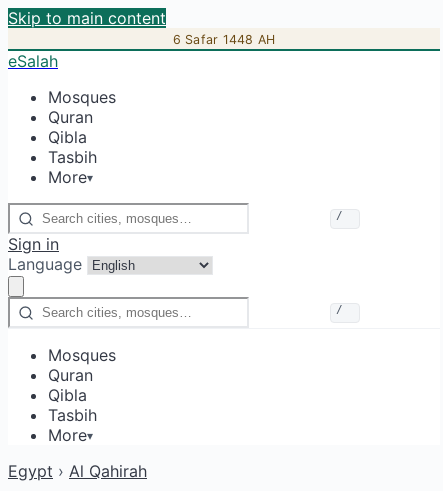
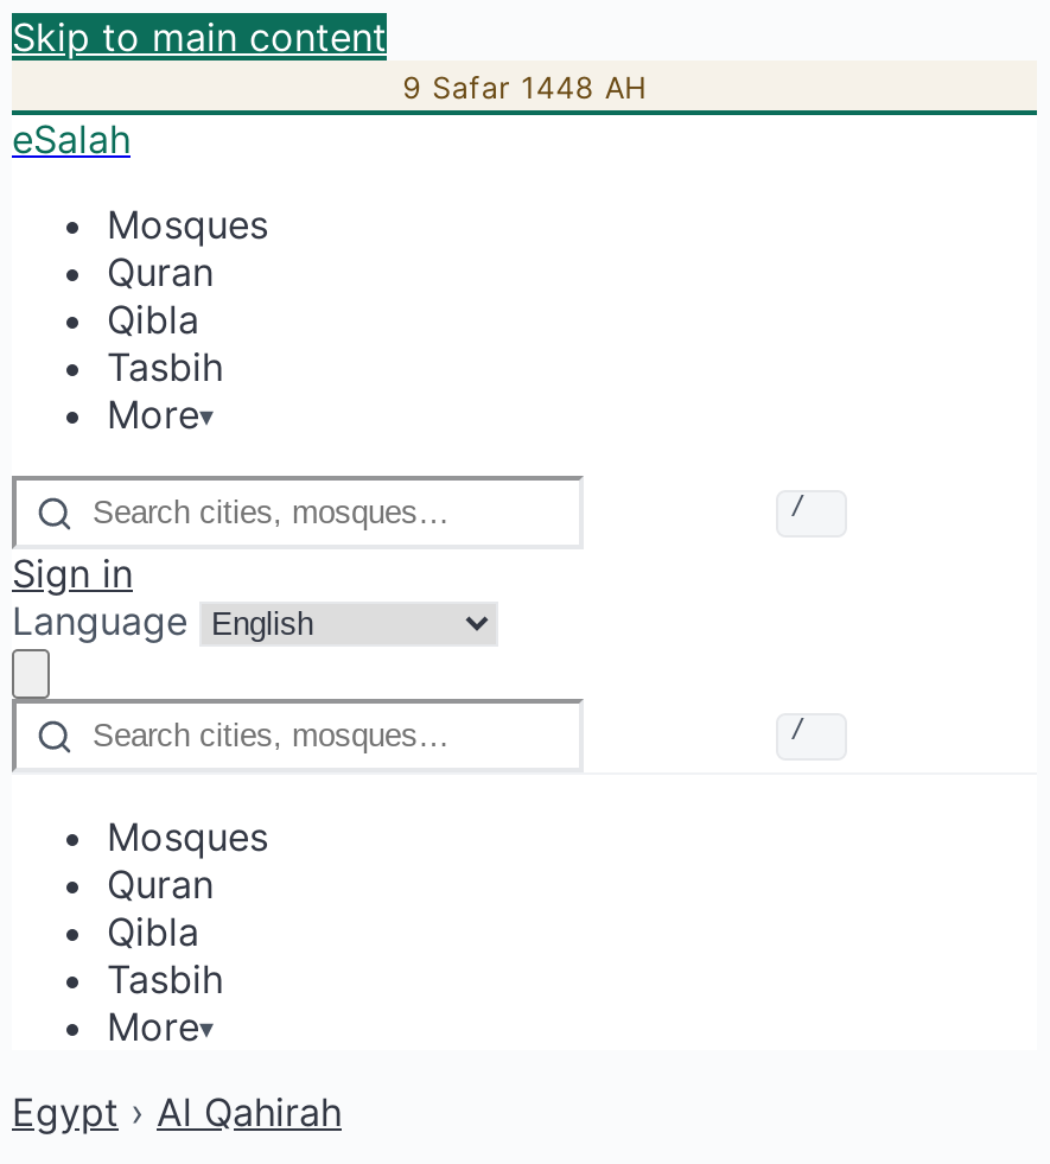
- 6 Safar 1448 AH
+ 9 Safar 1448 AH
